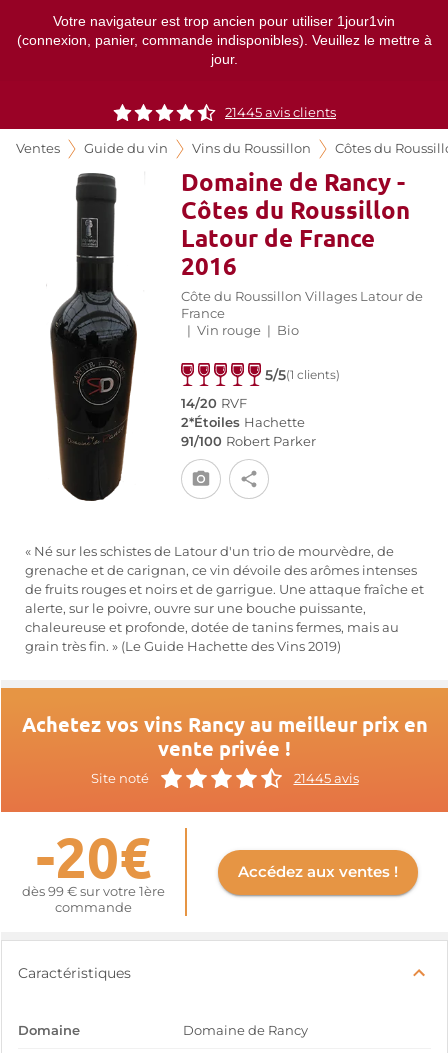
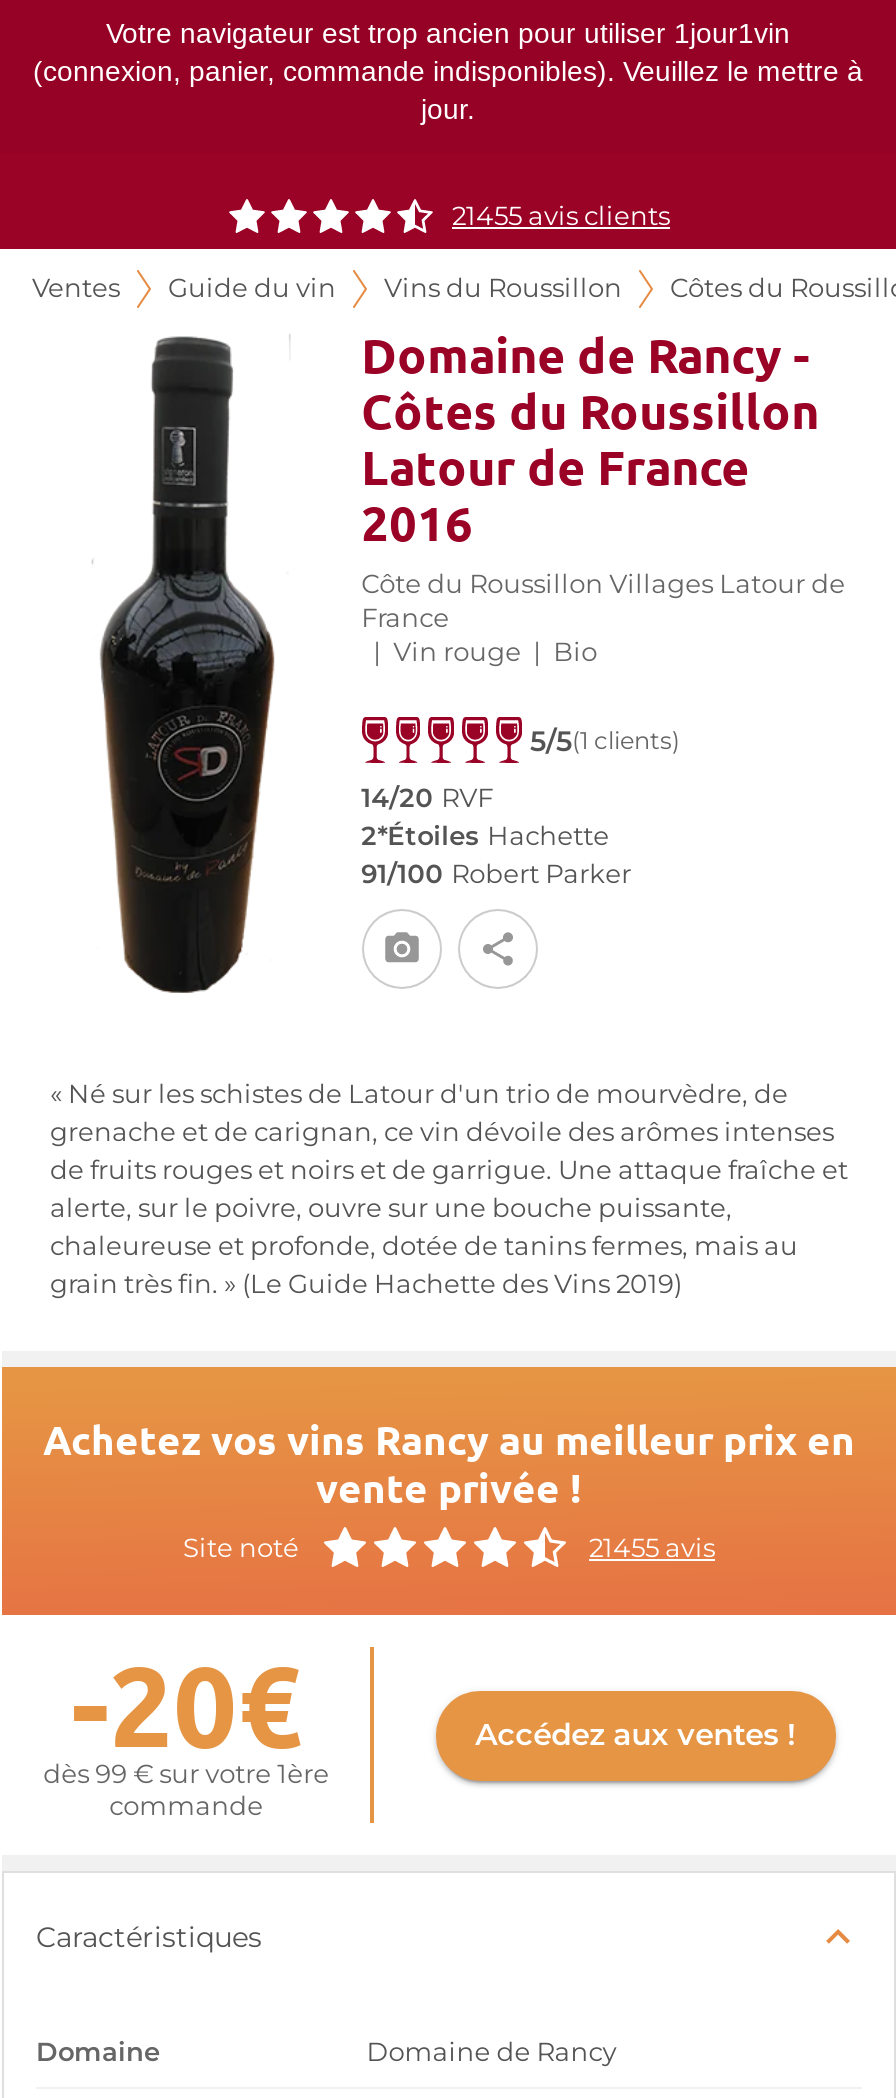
- 21445 avis clients
+ 21455 avis clients

- 21445 avis
+ 21455 avis
